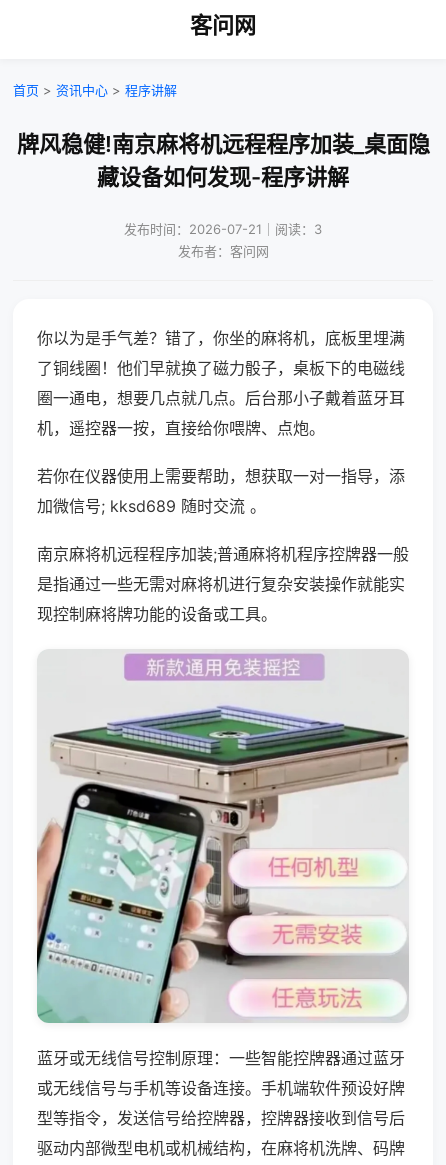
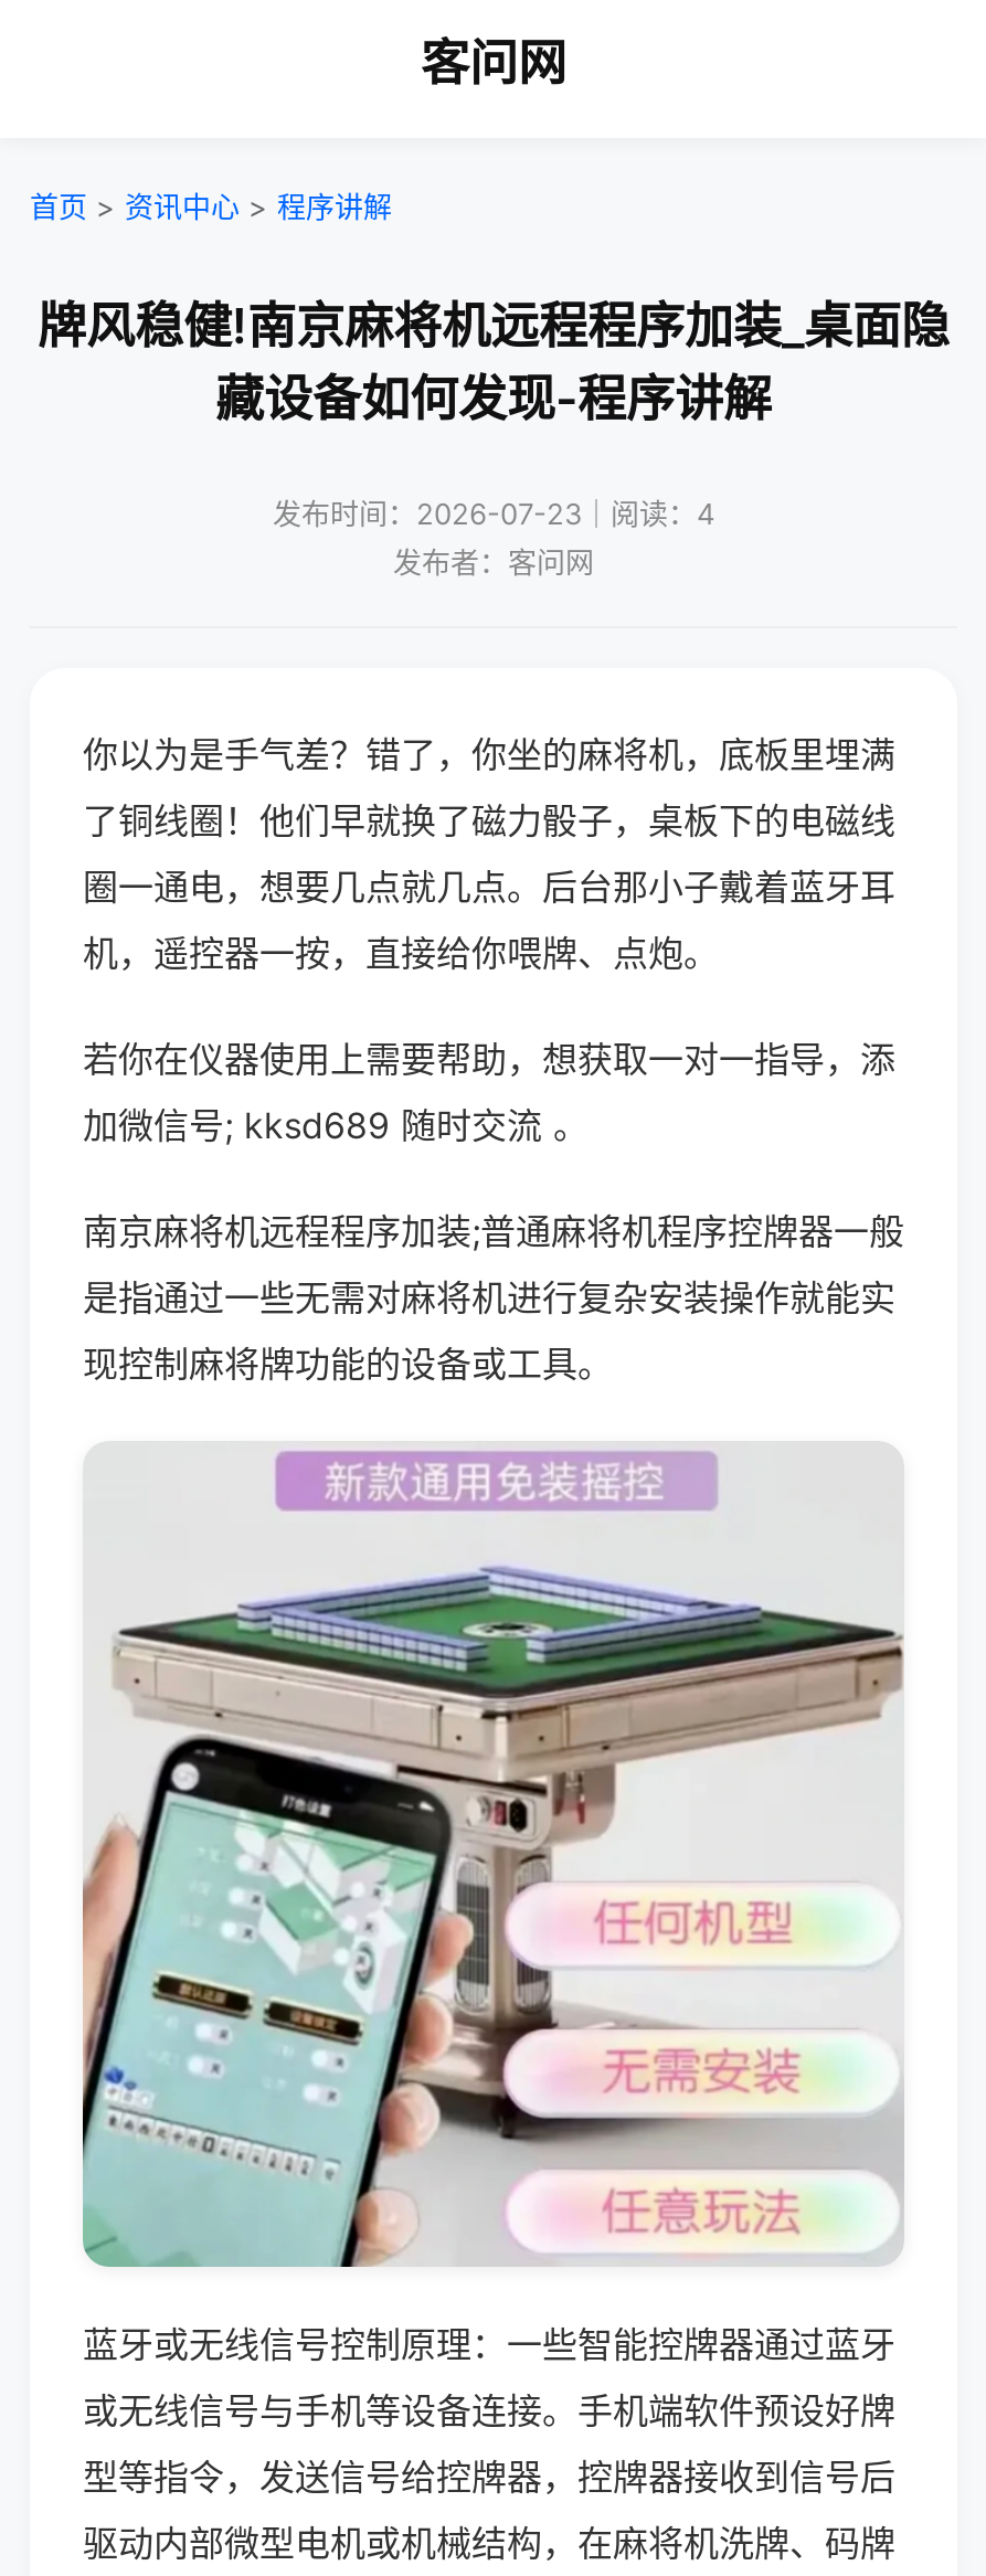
- 发布时间：2026-07-21｜阅读：3
+ 发布时间：2026-07-23｜阅读：4
